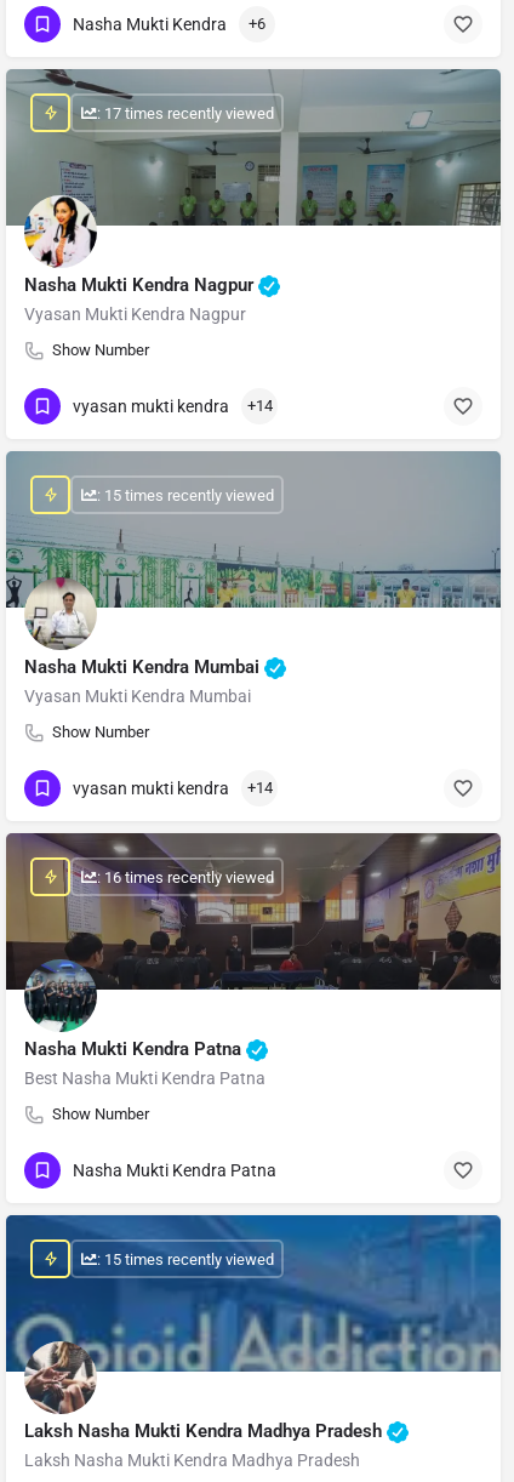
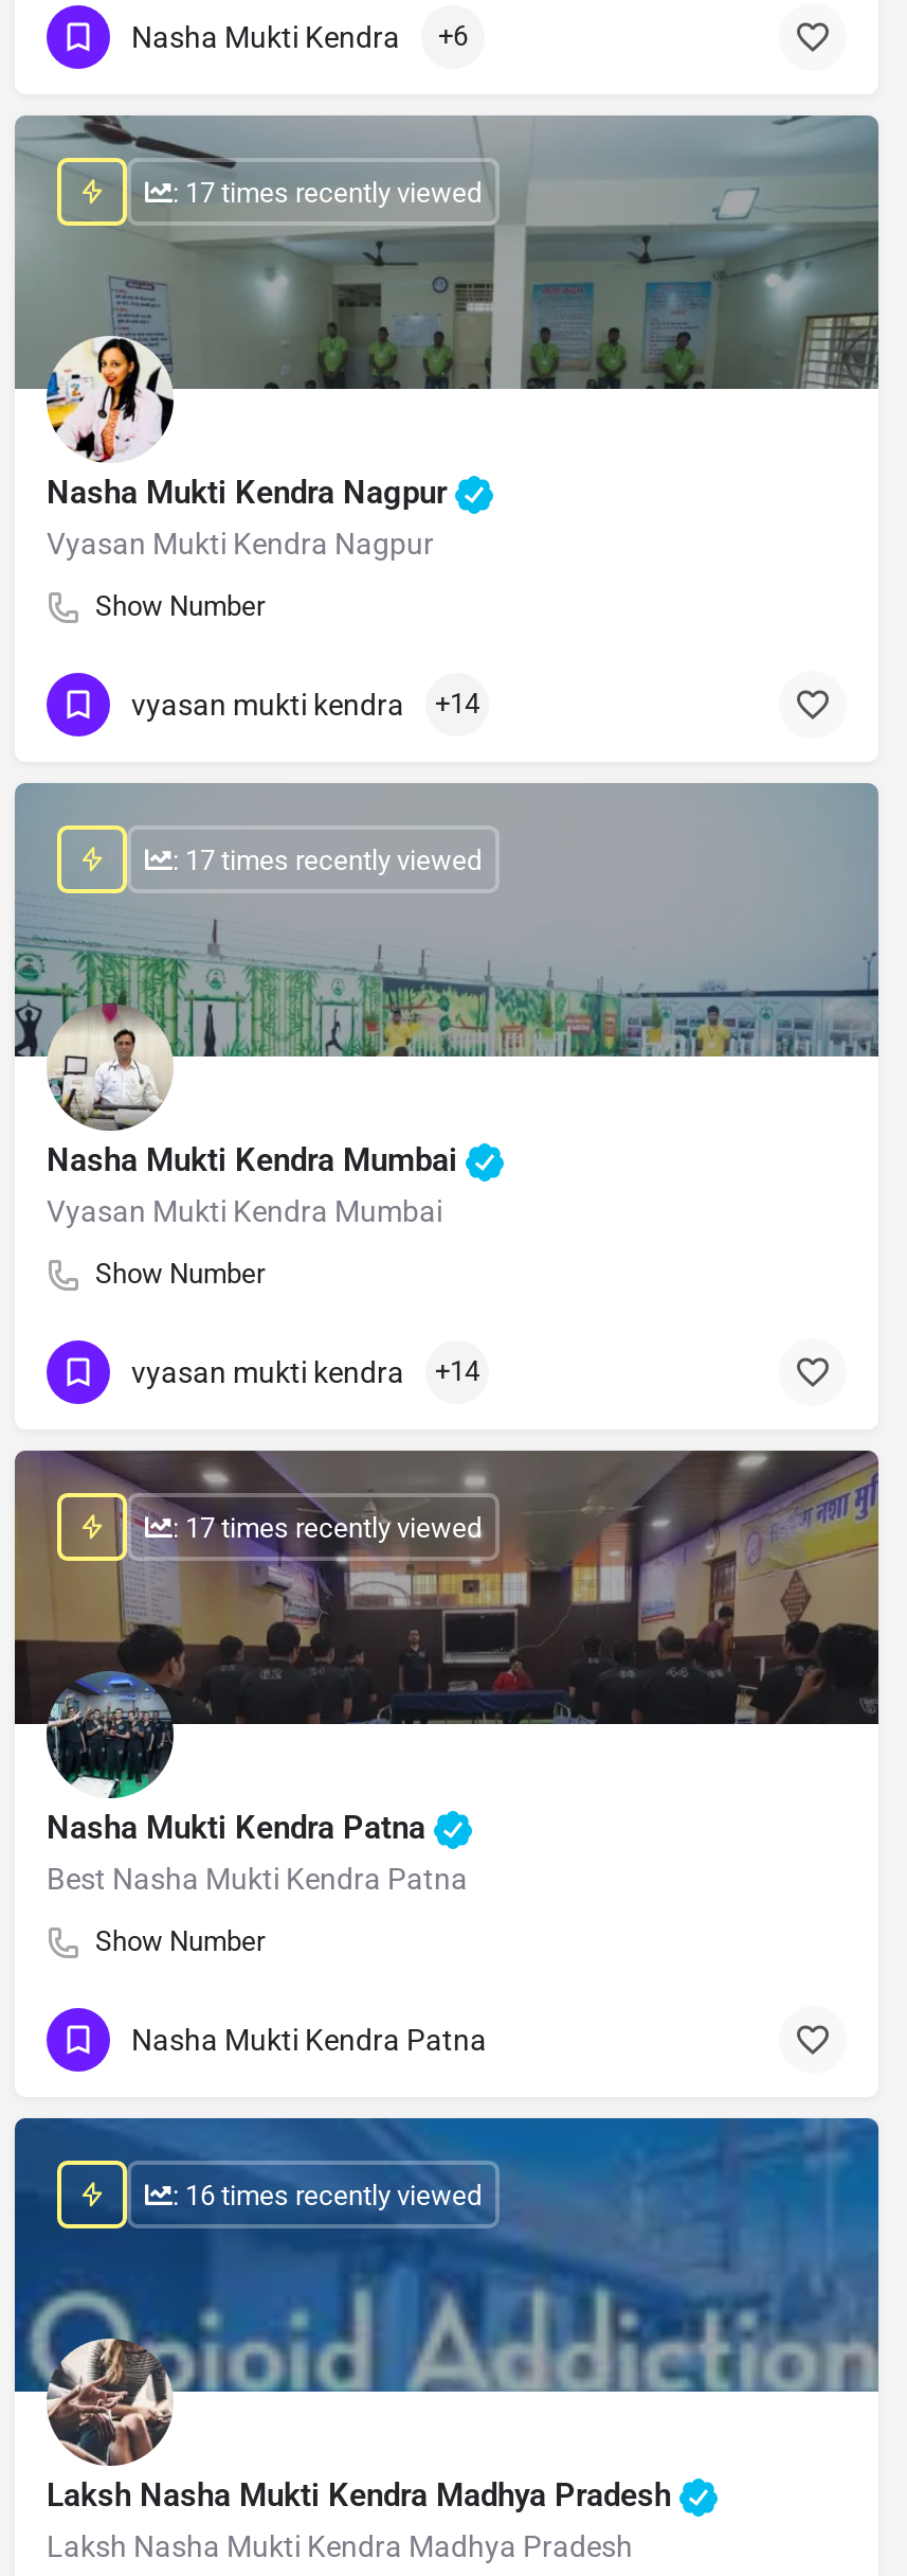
- : 15 times recently viewed
+ : 17 times recently viewed

+ : 17 times recently viewed

moved down: : 16 times recently viewed

- : 15 times recently viewed
